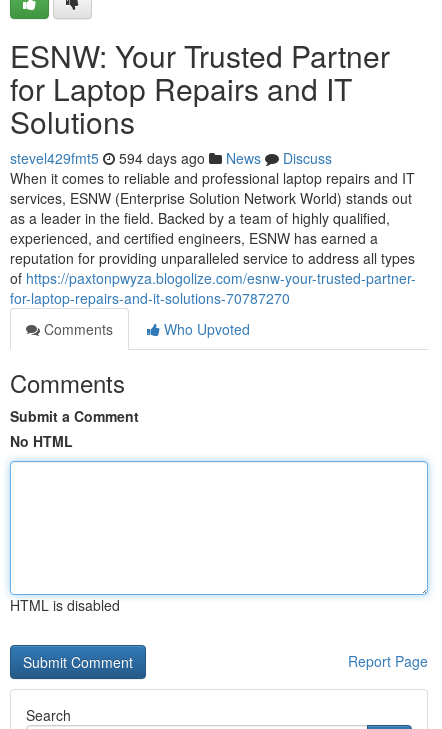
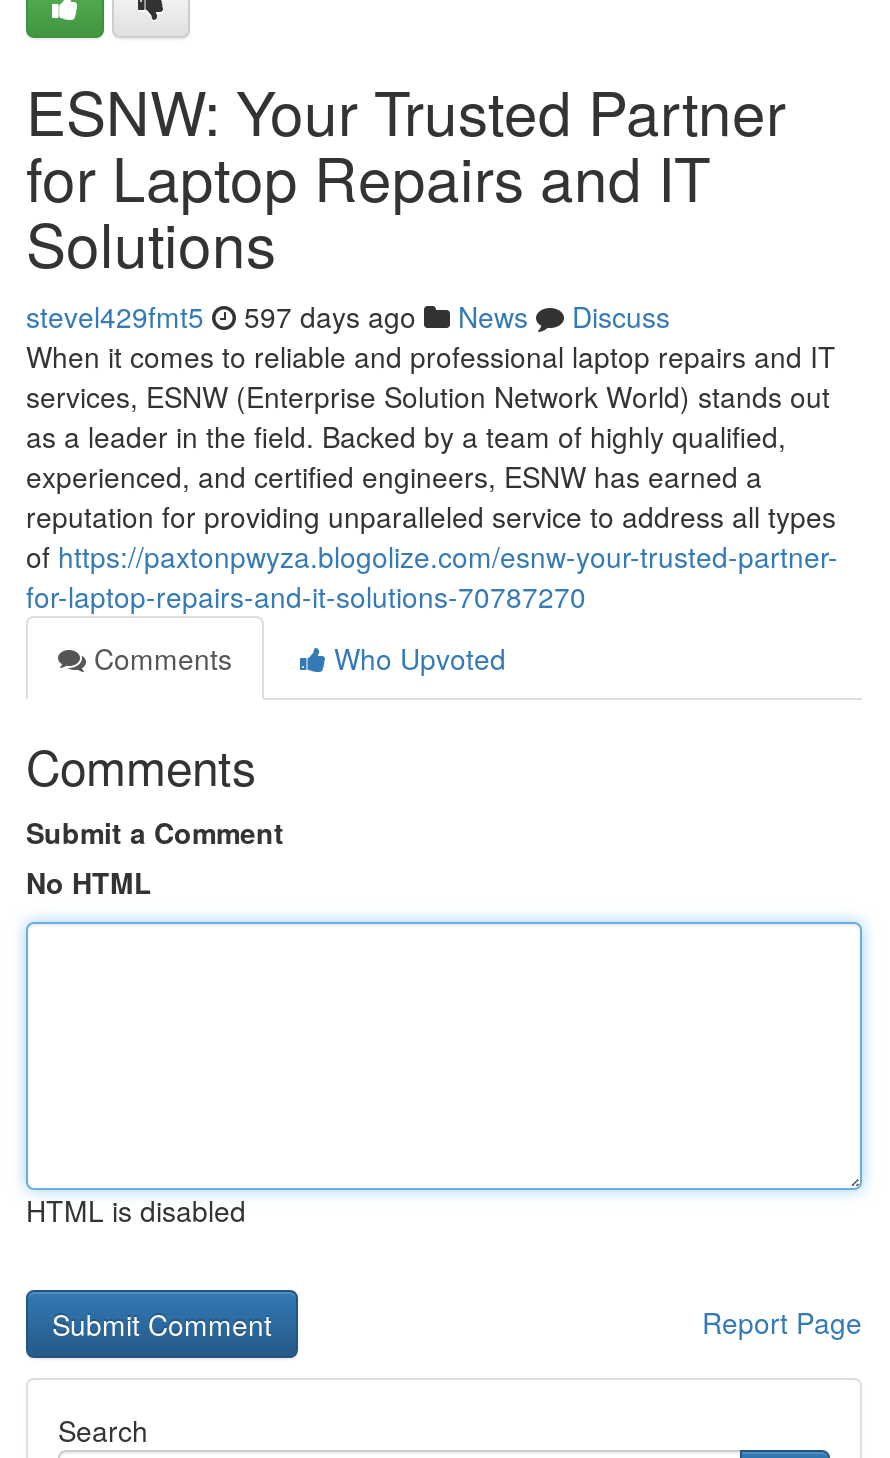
- stevel429fmt5 594 days ago News Discuss
+ stevel429fmt5 597 days ago News Discuss
